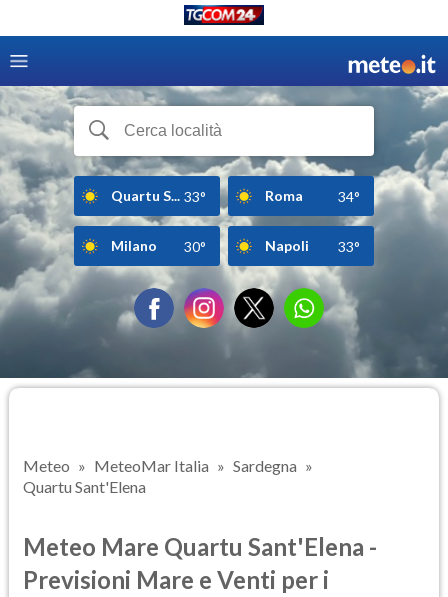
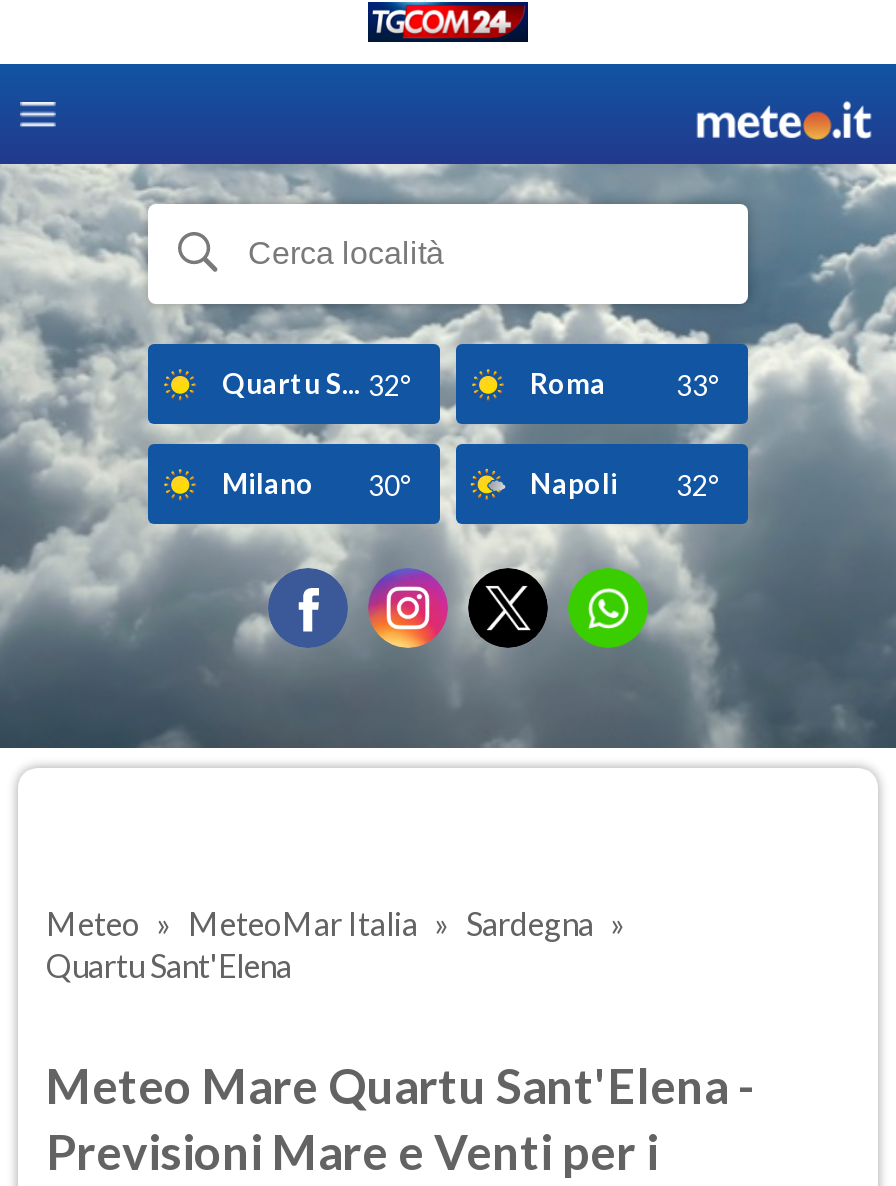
- Quartu S... 33°
+ Quartu S... 32°

- 34°
+ 33°

- Napoli 33°
+ Napoli 32°
